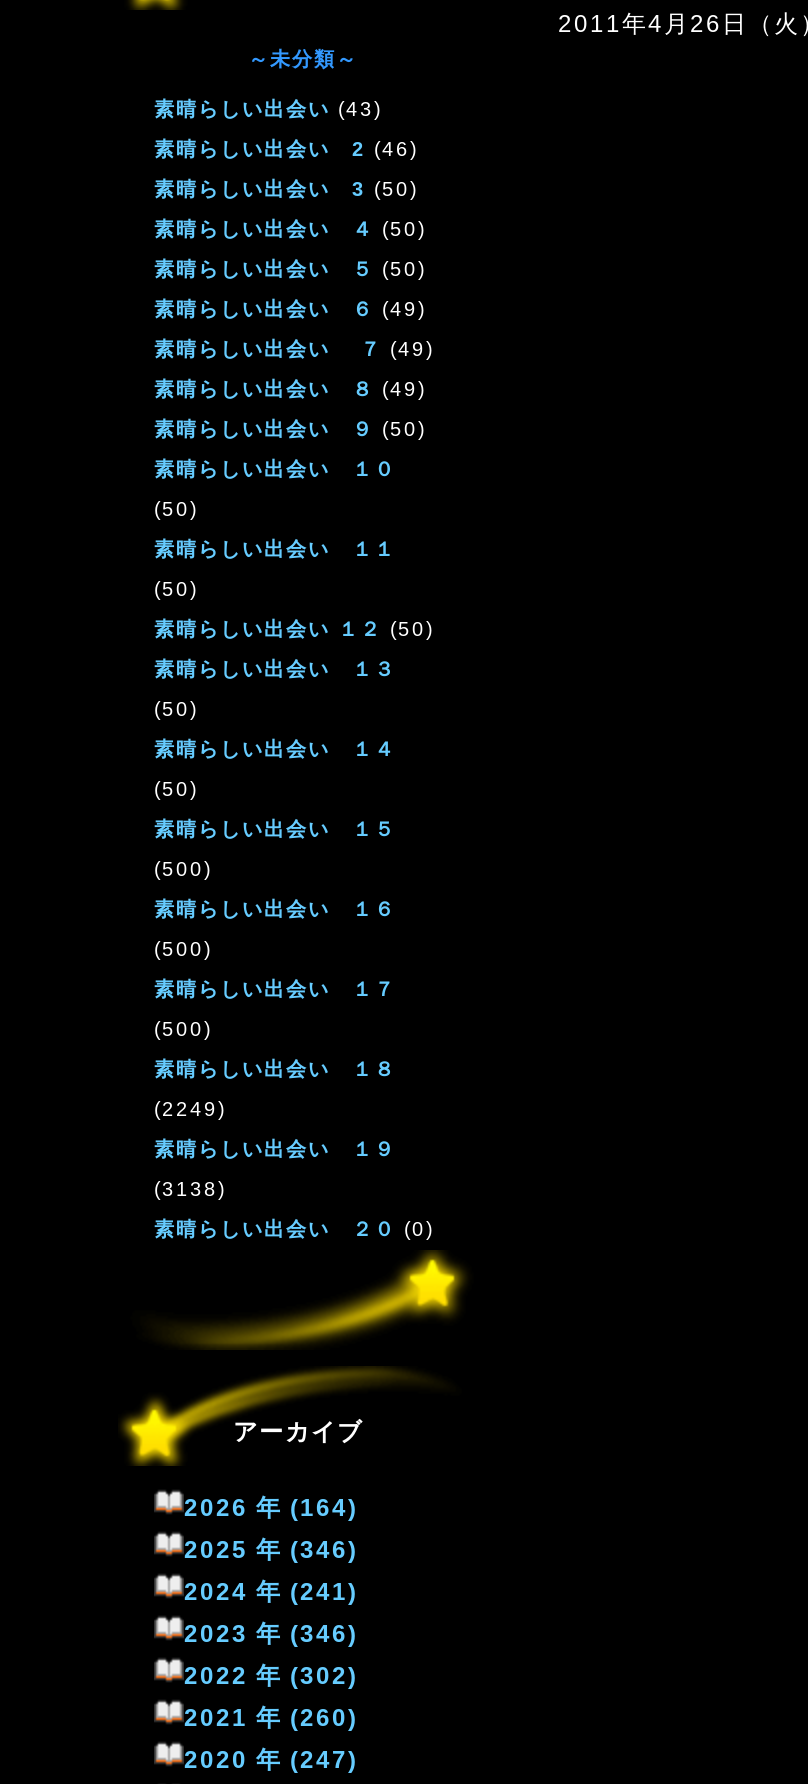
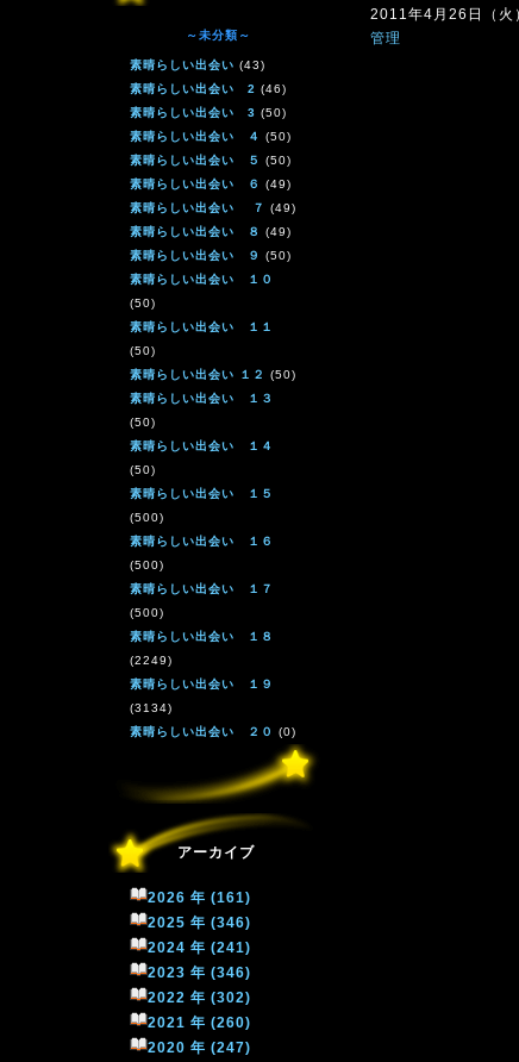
+ 管理

- (3138)
+ (3134)

- 2026 年 (164)
+ 2026 年 (161)
